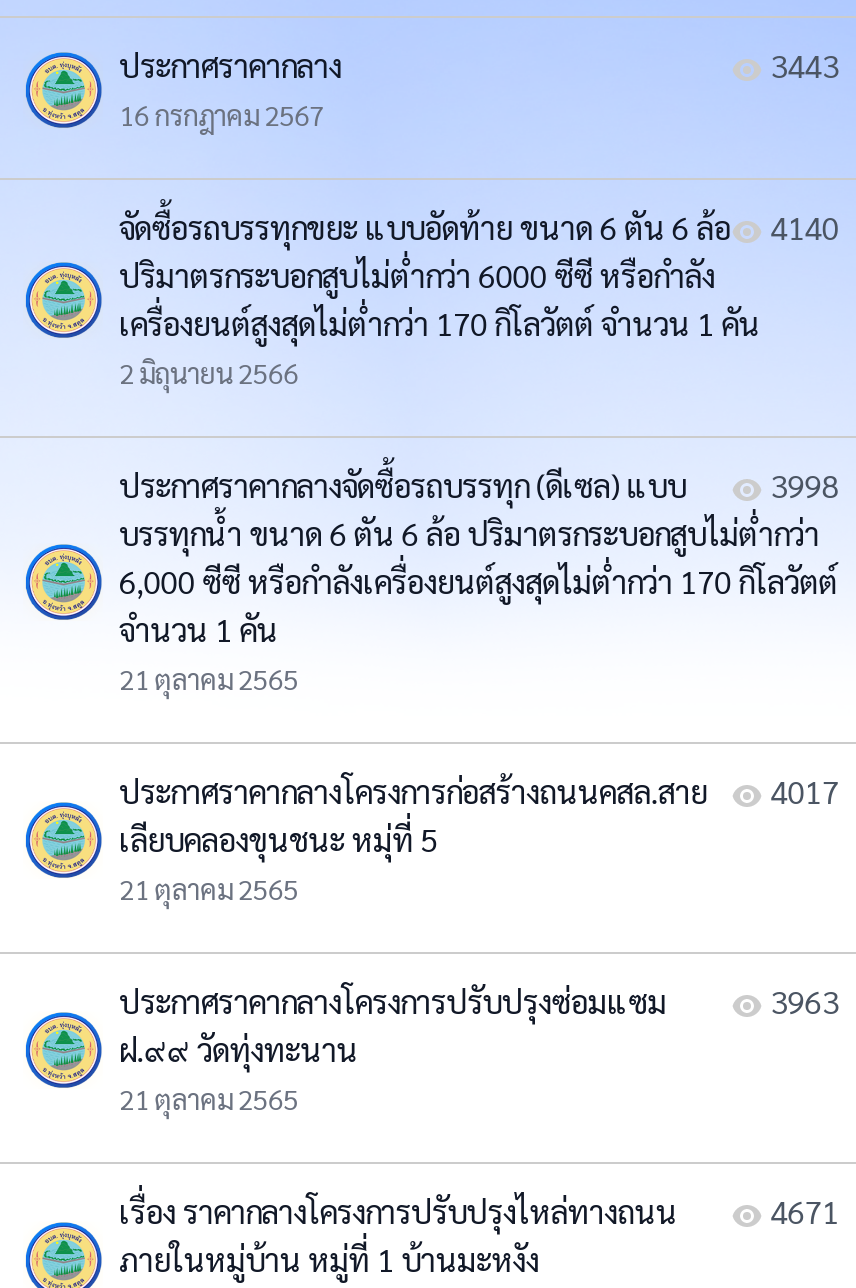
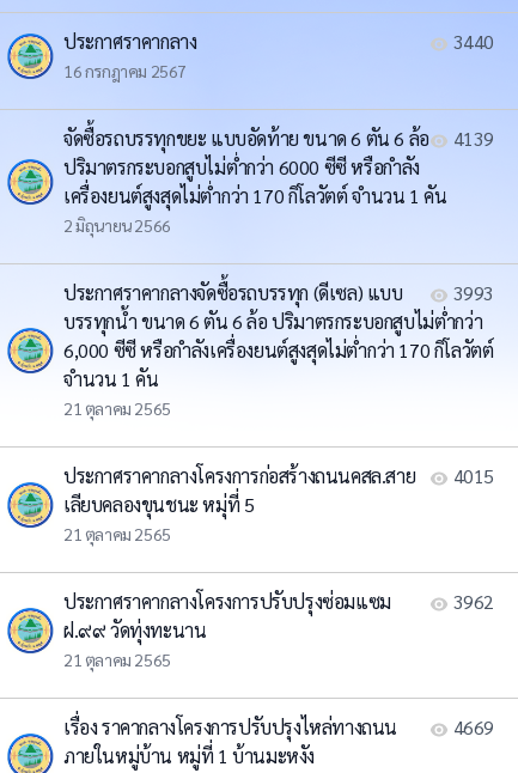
- 3443
+ 3440

- จัดซื้อรถบรรทุกขยะ แบบอัดท้าย ขนาด 6 ตัน 6 ล้อ 4140
+ จัดซื้อรถบรรทุกขยะ แบบอัดท้าย ขนาด 6 ตัน 6 ล้อ 4139

- ประกาศราคากลางจัดซื้อรถบรรทุก (ดีเซล) แบบ 3998
+ ประกาศราคากลางจัดซื้อรถบรรทุก (ดีเซล) แบบ 3993

- ประกาศราคากลางโครงการก่อสร้างถนนคสล.สาย 4017
+ ประกาศราคากลางโครงการก่อสร้างถนนคสล.สาย 4015

- 3963
+ 3962

- 4671
+ 4669
